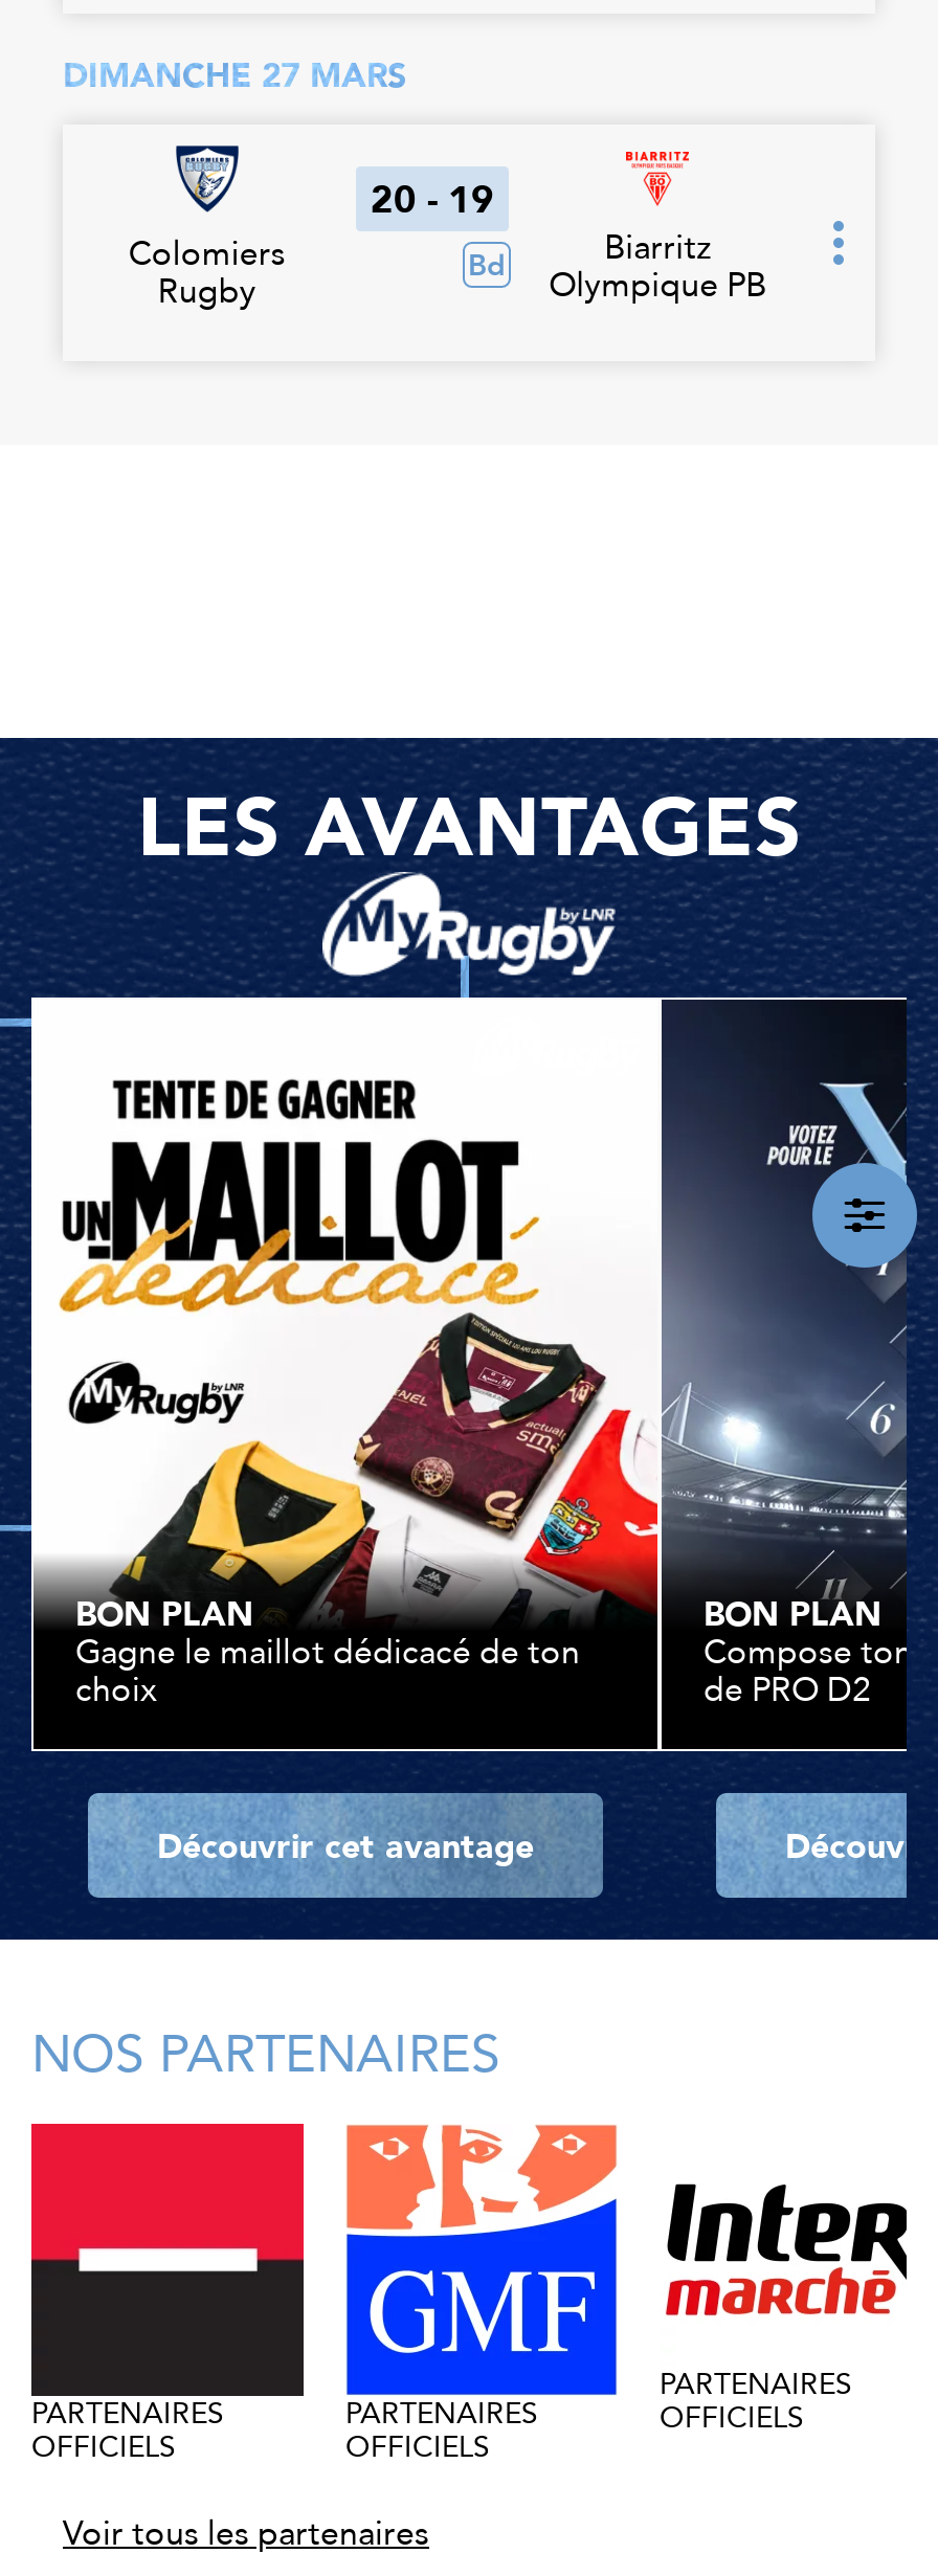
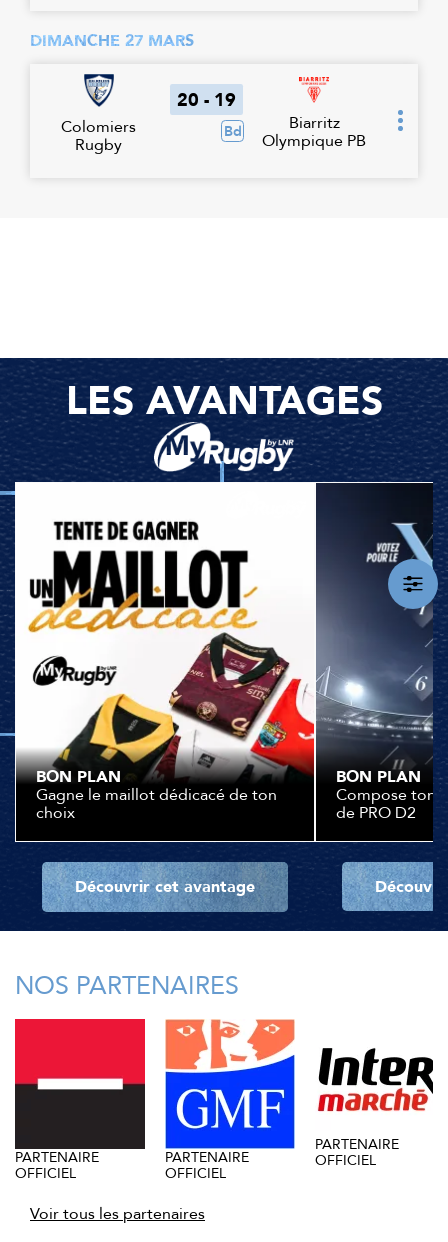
- PARTENAIRES
- OFFICIELS
+ PARTENAIRE
+ OFFICIEL

- PARTENAIRES
- OFFICIELS
+ PARTENAIRE
+ OFFICIEL

- PARTENAIRES
- OFFICIELS
+ PARTENAIRE
+ OFFICIEL
